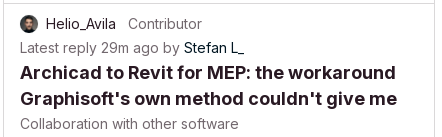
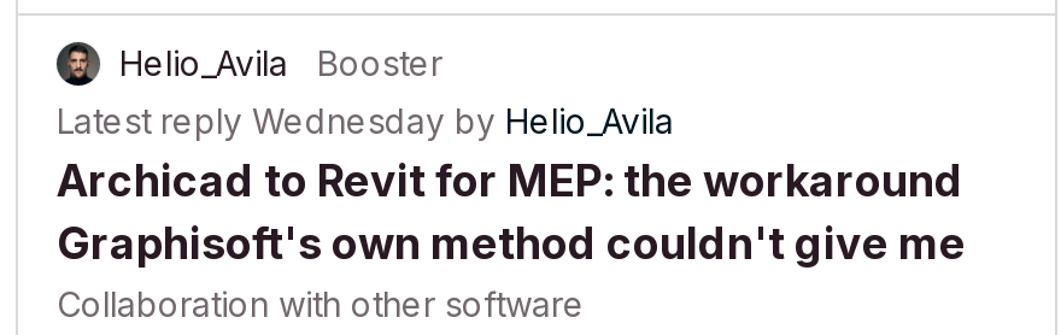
- Contributor
- Latest reply 29m ago by Stefan L_
+ Booster
+ Latest reply Wednesday by Helio_Avila
